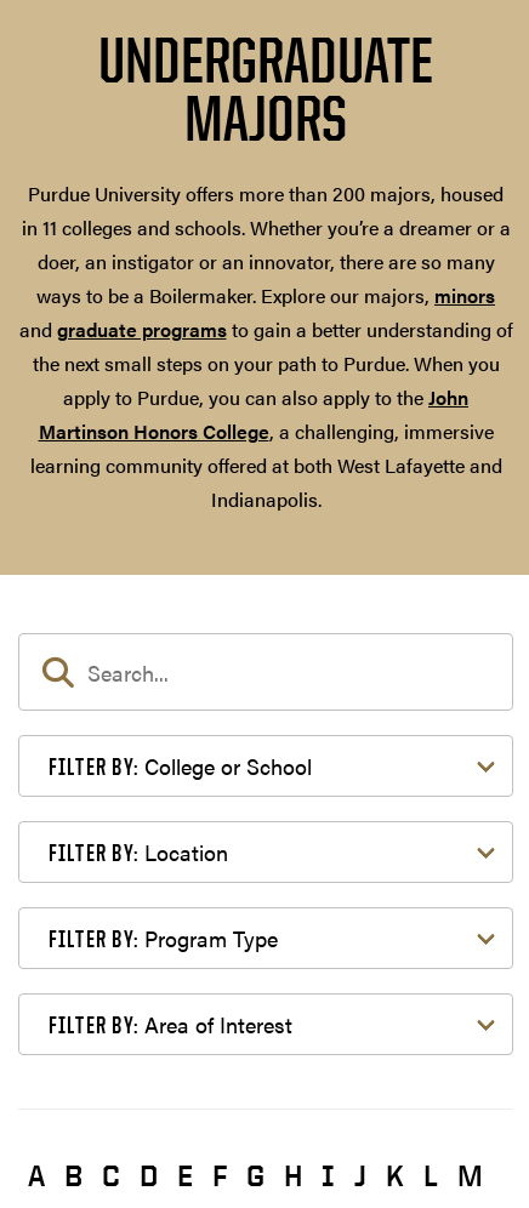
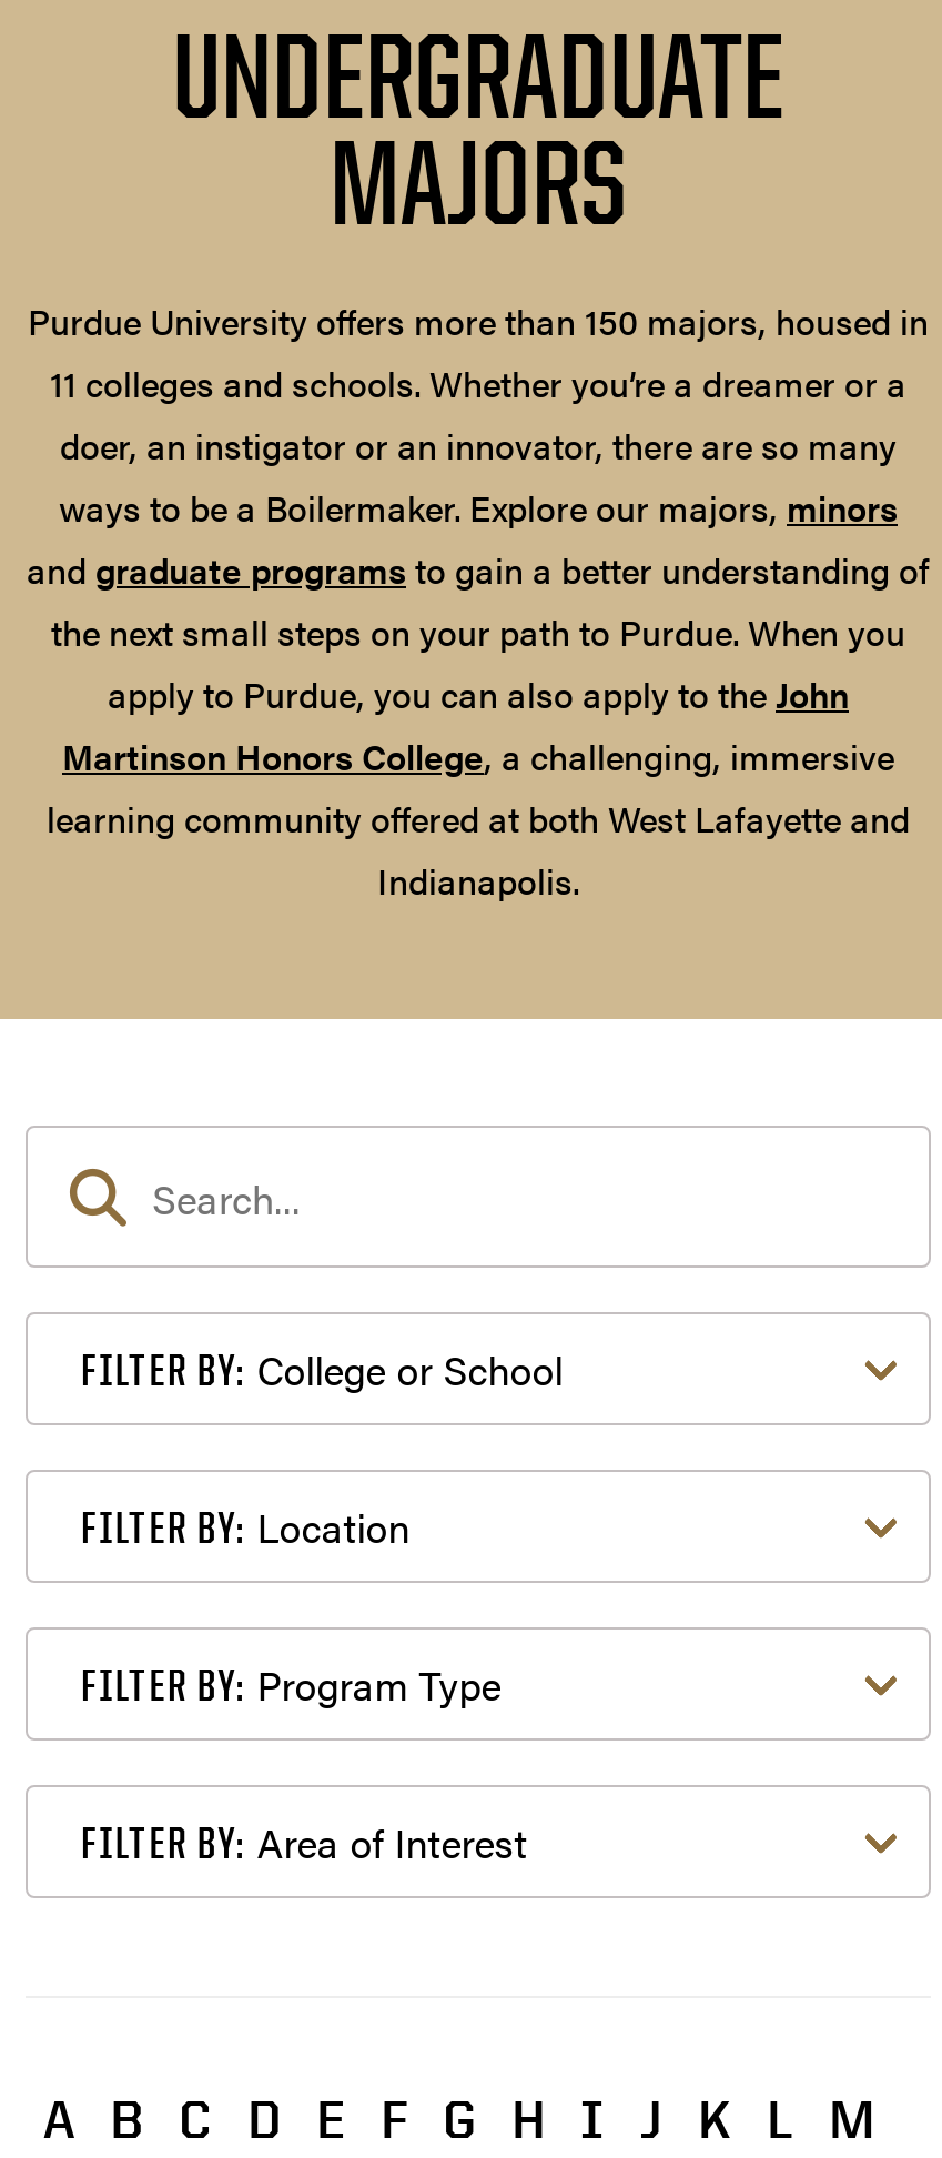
- Purdue University offers more than 200 majors, housed
- in 11 colleges and schools. Whether you’re a dreamer or a
+ Purdue University offers more than 150 majors, housed in
+ 11 colleges and schools. Whether you’re a dreamer or a
